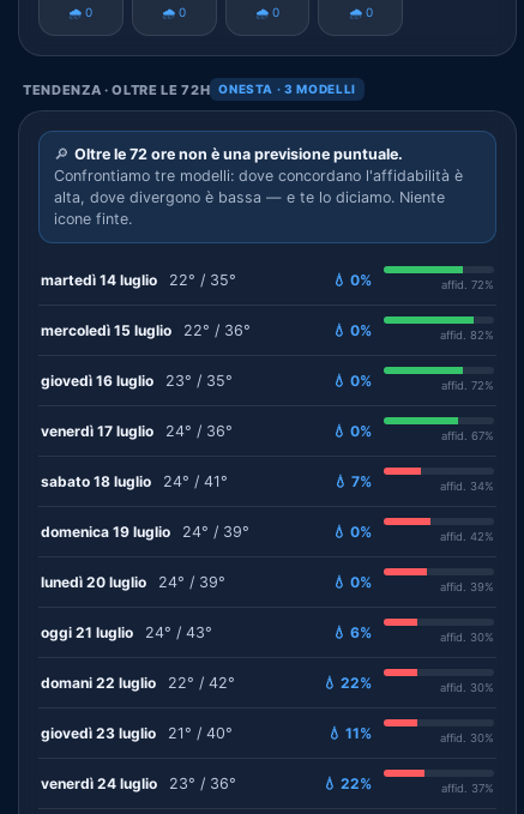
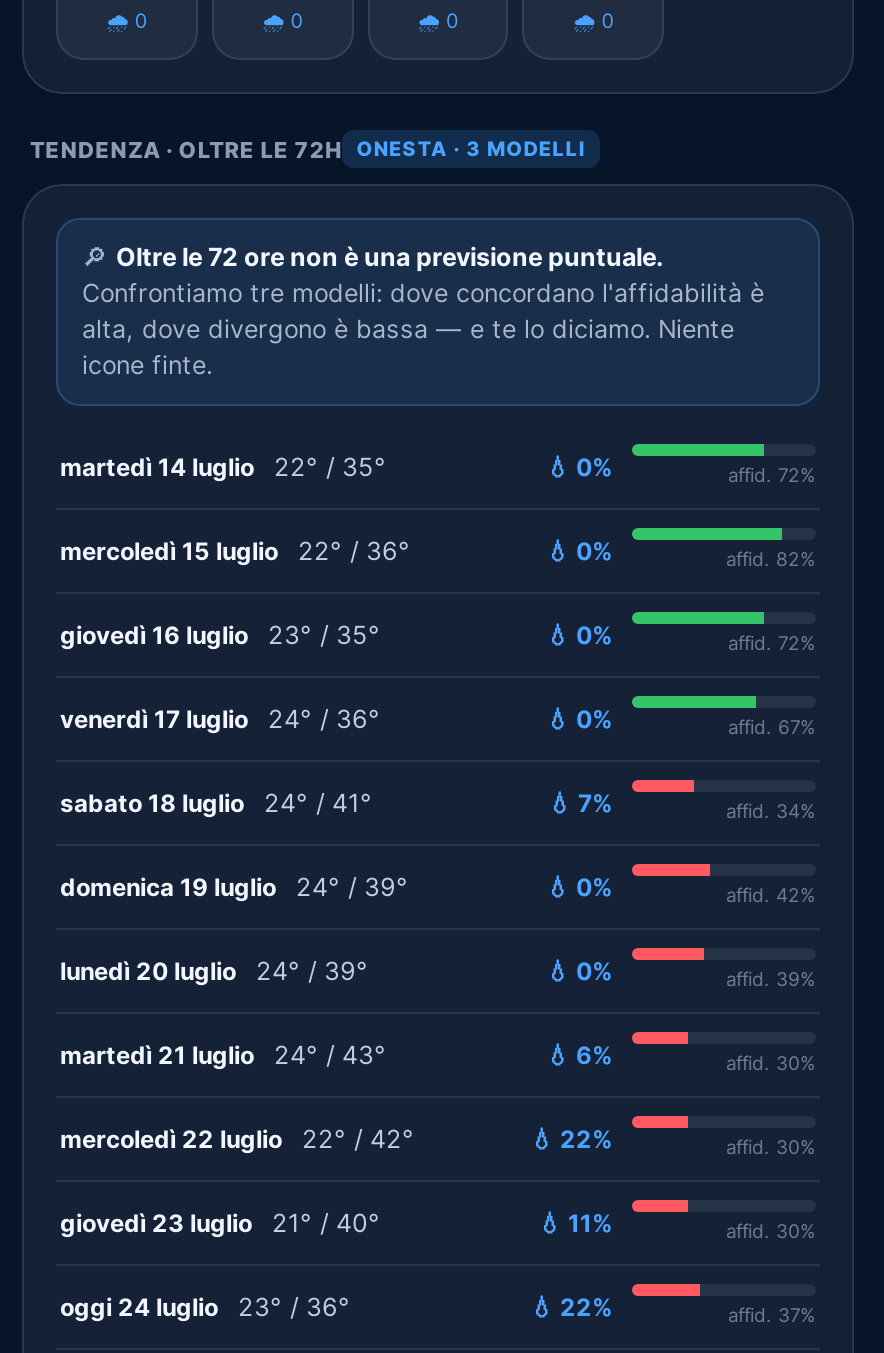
- oggi 21 luglio
+ martedì 21 luglio

- domani 22 luglio
+ mercoledì 22 luglio

- venerdì 24 luglio
+ oggi 24 luglio
